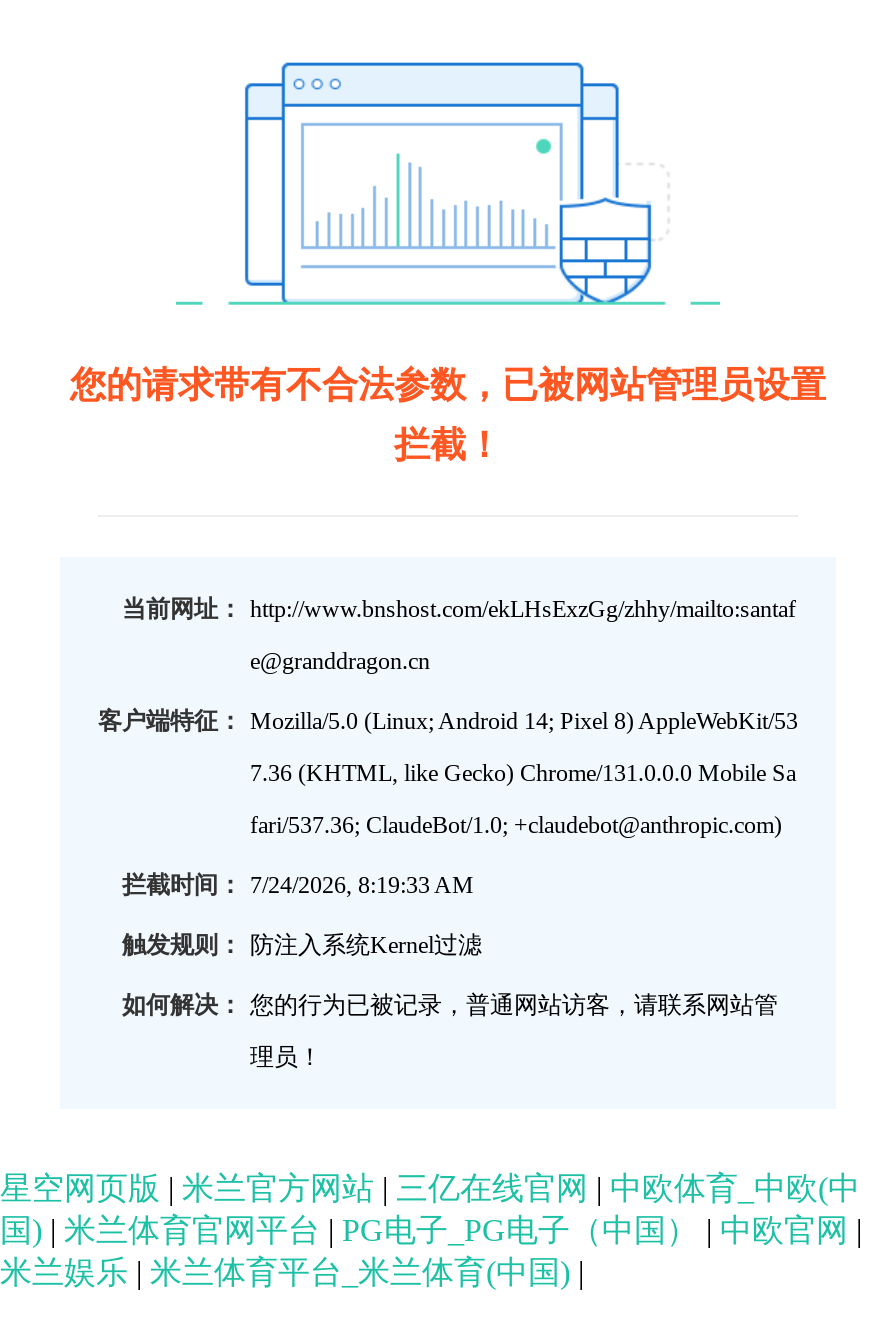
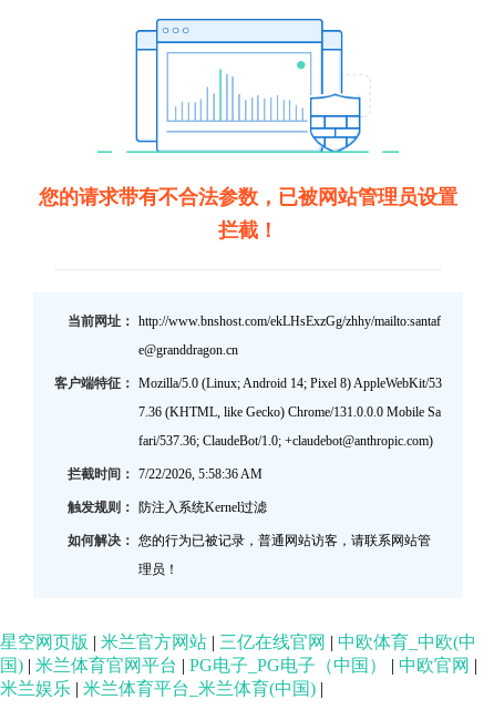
- 拦截时间： 7/24/2026, 8:19:33 AM
+ 拦截时间： 7/22/2026, 5:58:36 AM
